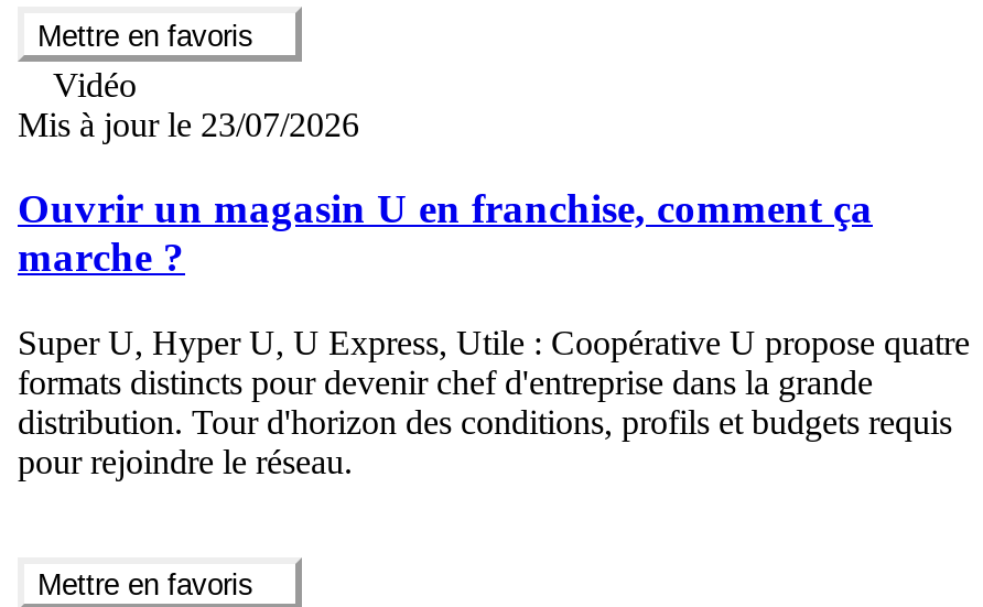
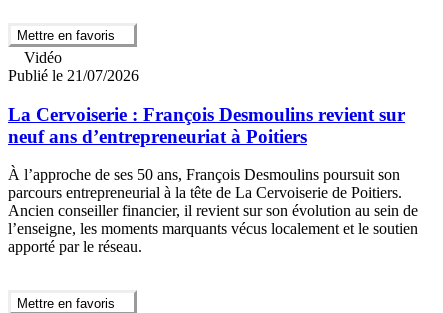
- Mis à jour le 23/07/2026
+ Publié le 21/07/2026

- Ouvrir un magasin U en franchise, comment ça
- marche ?
+ La Cervoiserie : François Desmoulins revient sur
+ neuf ans d’entrepreneuriat à Poitiers

- Super U, Hyper U, U Express, Utile : Coopérative U propose quatre
- formats distincts pour devenir chef d'entreprise dans la grande
- distribution. Tour d'horizon des conditions, profils et budgets requis
- pour rejoindre le réseau.
+ À l’approche de ses 50 ans, François Desmoulins poursuit son
+ parcours entrepreneurial à la tête de La Cervoiserie de Poitiers.
+ Ancien conseiller financier, il revient sur son évolution au sein de
+ l’enseigne, les moments marquants vécus localement et le soutien
+ apporté par le réseau.
